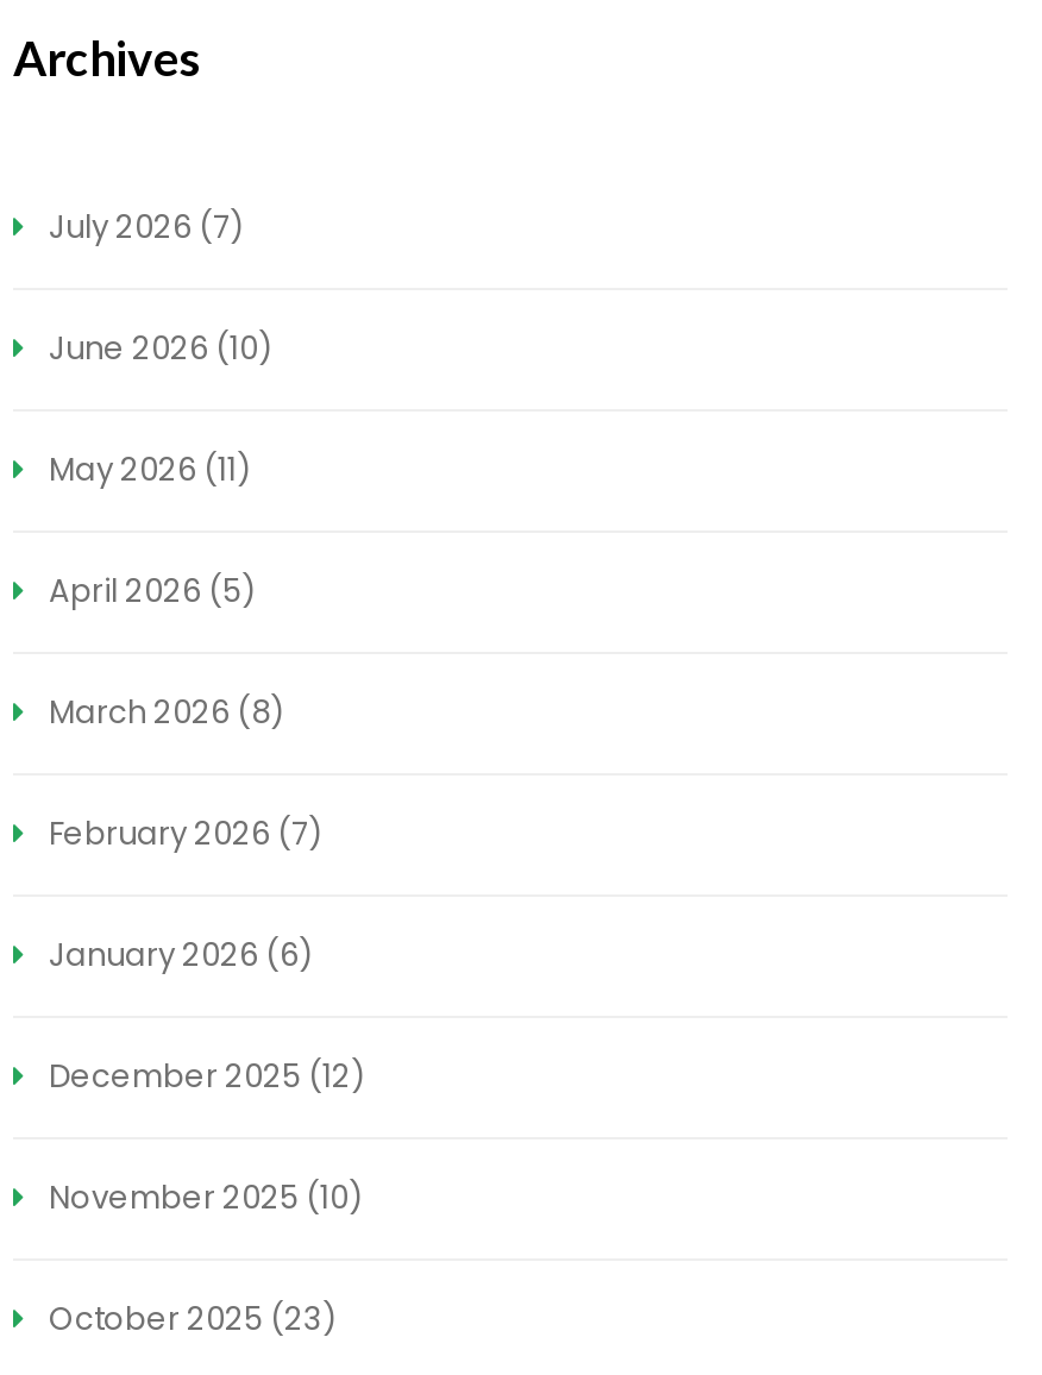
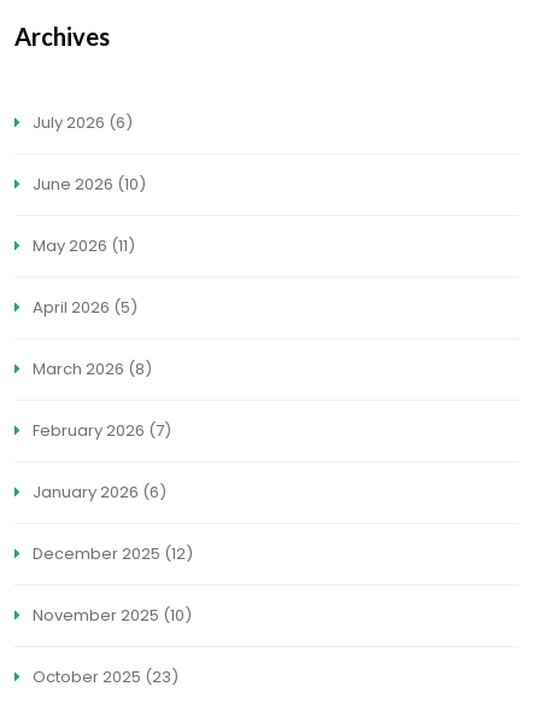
- July 2026 (7)
+ July 2026 (6)
